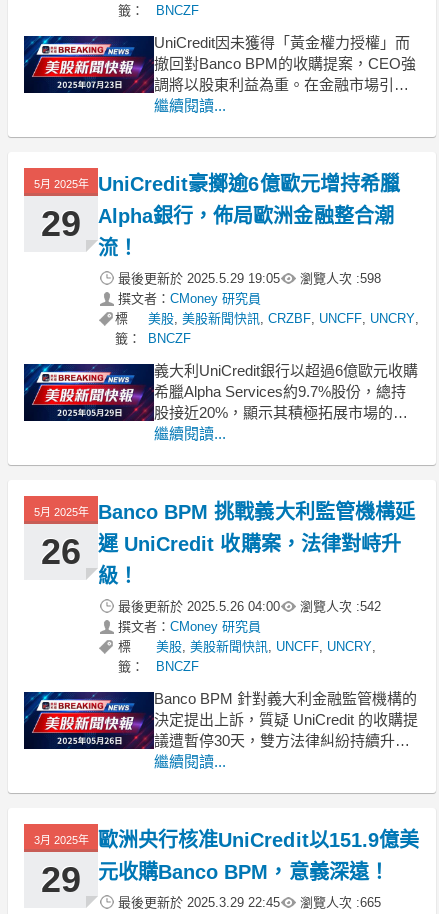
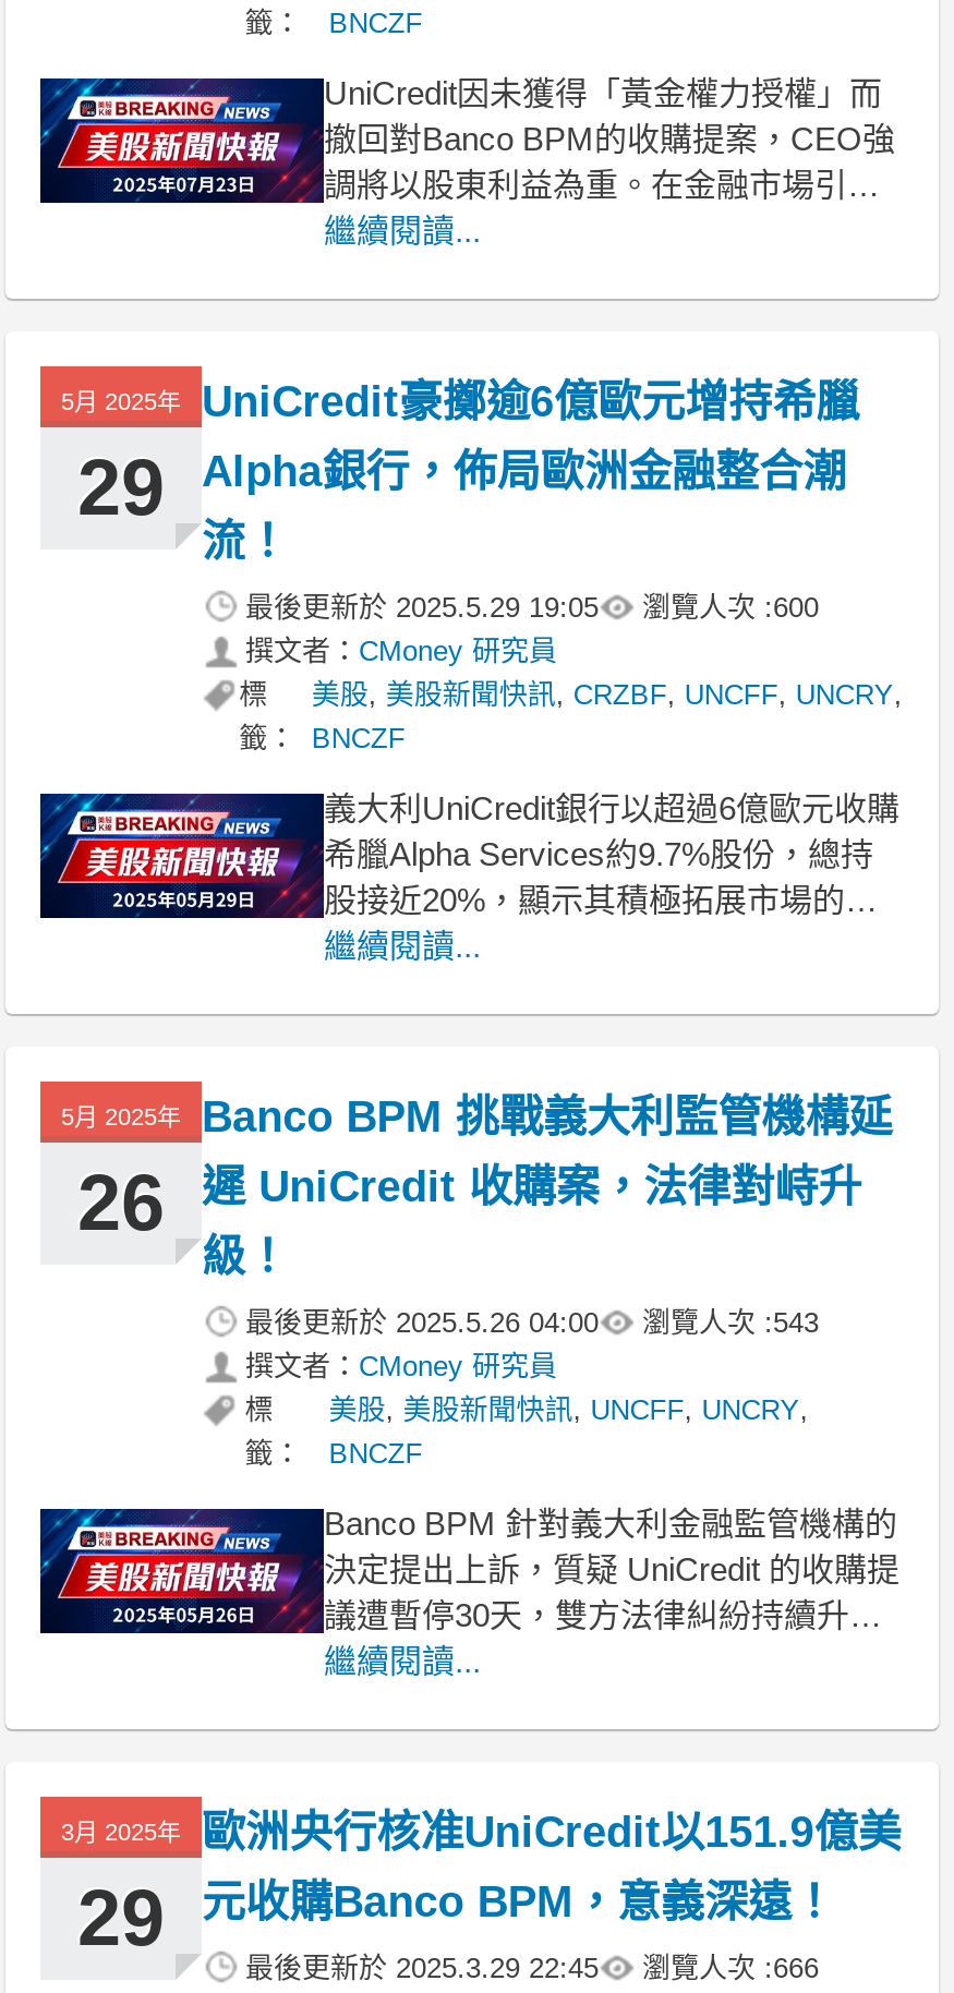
- 最後更新於2025.5.29 19:05 瀏覽人次 : 598
+ 最後更新於2025.5.29 19:05 瀏覽人次 : 600

- 最後更新於2025.5.26 04:00 瀏覽人次 : 542
+ 最後更新於2025.5.26 04:00 瀏覽人次 : 543

- 最後更新於2025.3.29 22:45 瀏覽人次 : 665
+ 最後更新於2025.3.29 22:45 瀏覽人次 : 666
